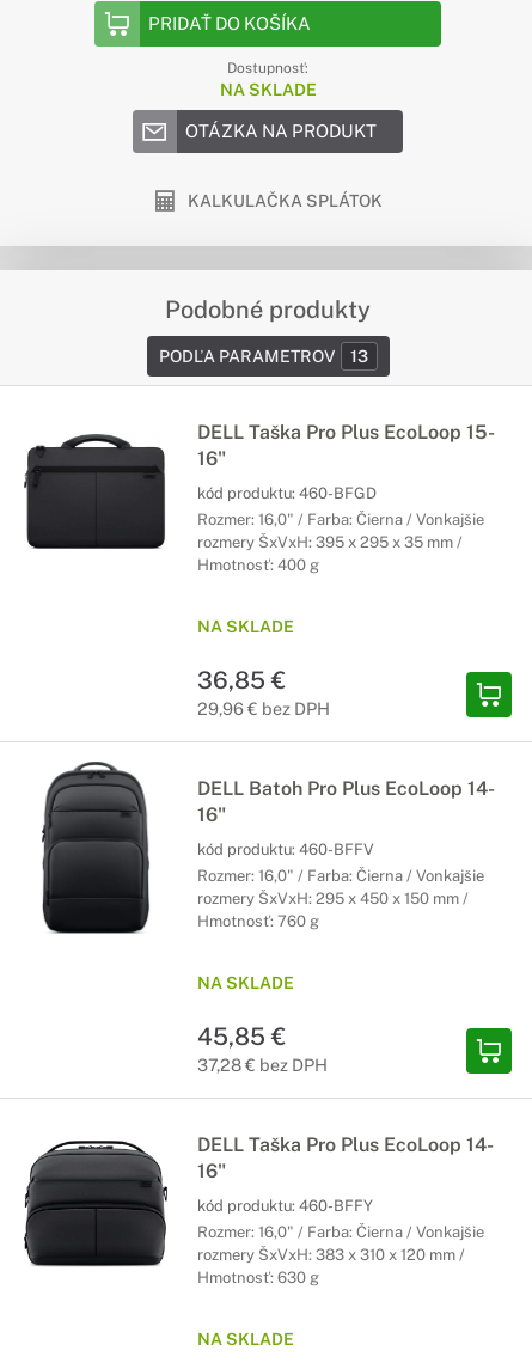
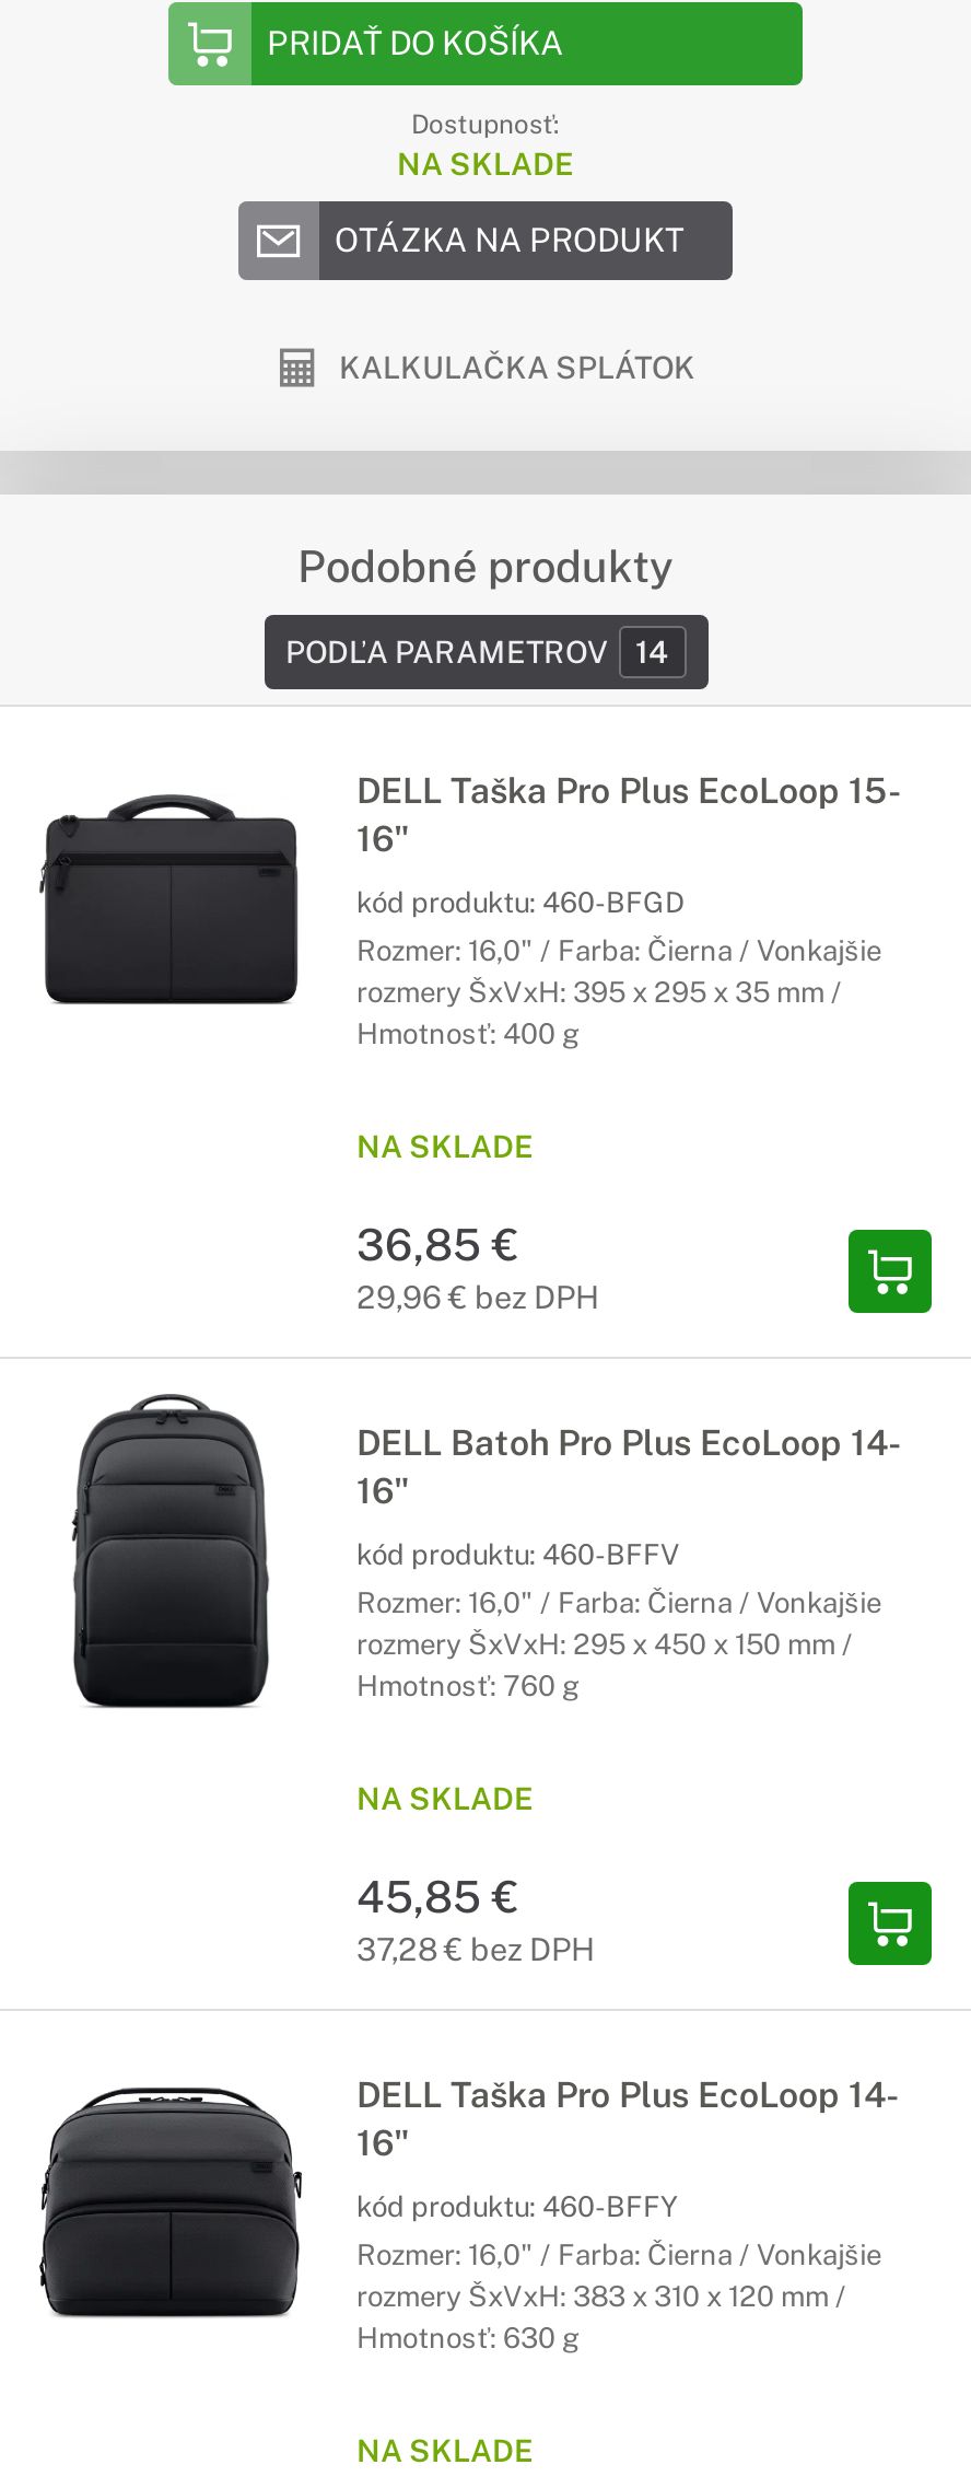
- PODĽA PARAMETROV 13
+ PODĽA PARAMETROV 14
